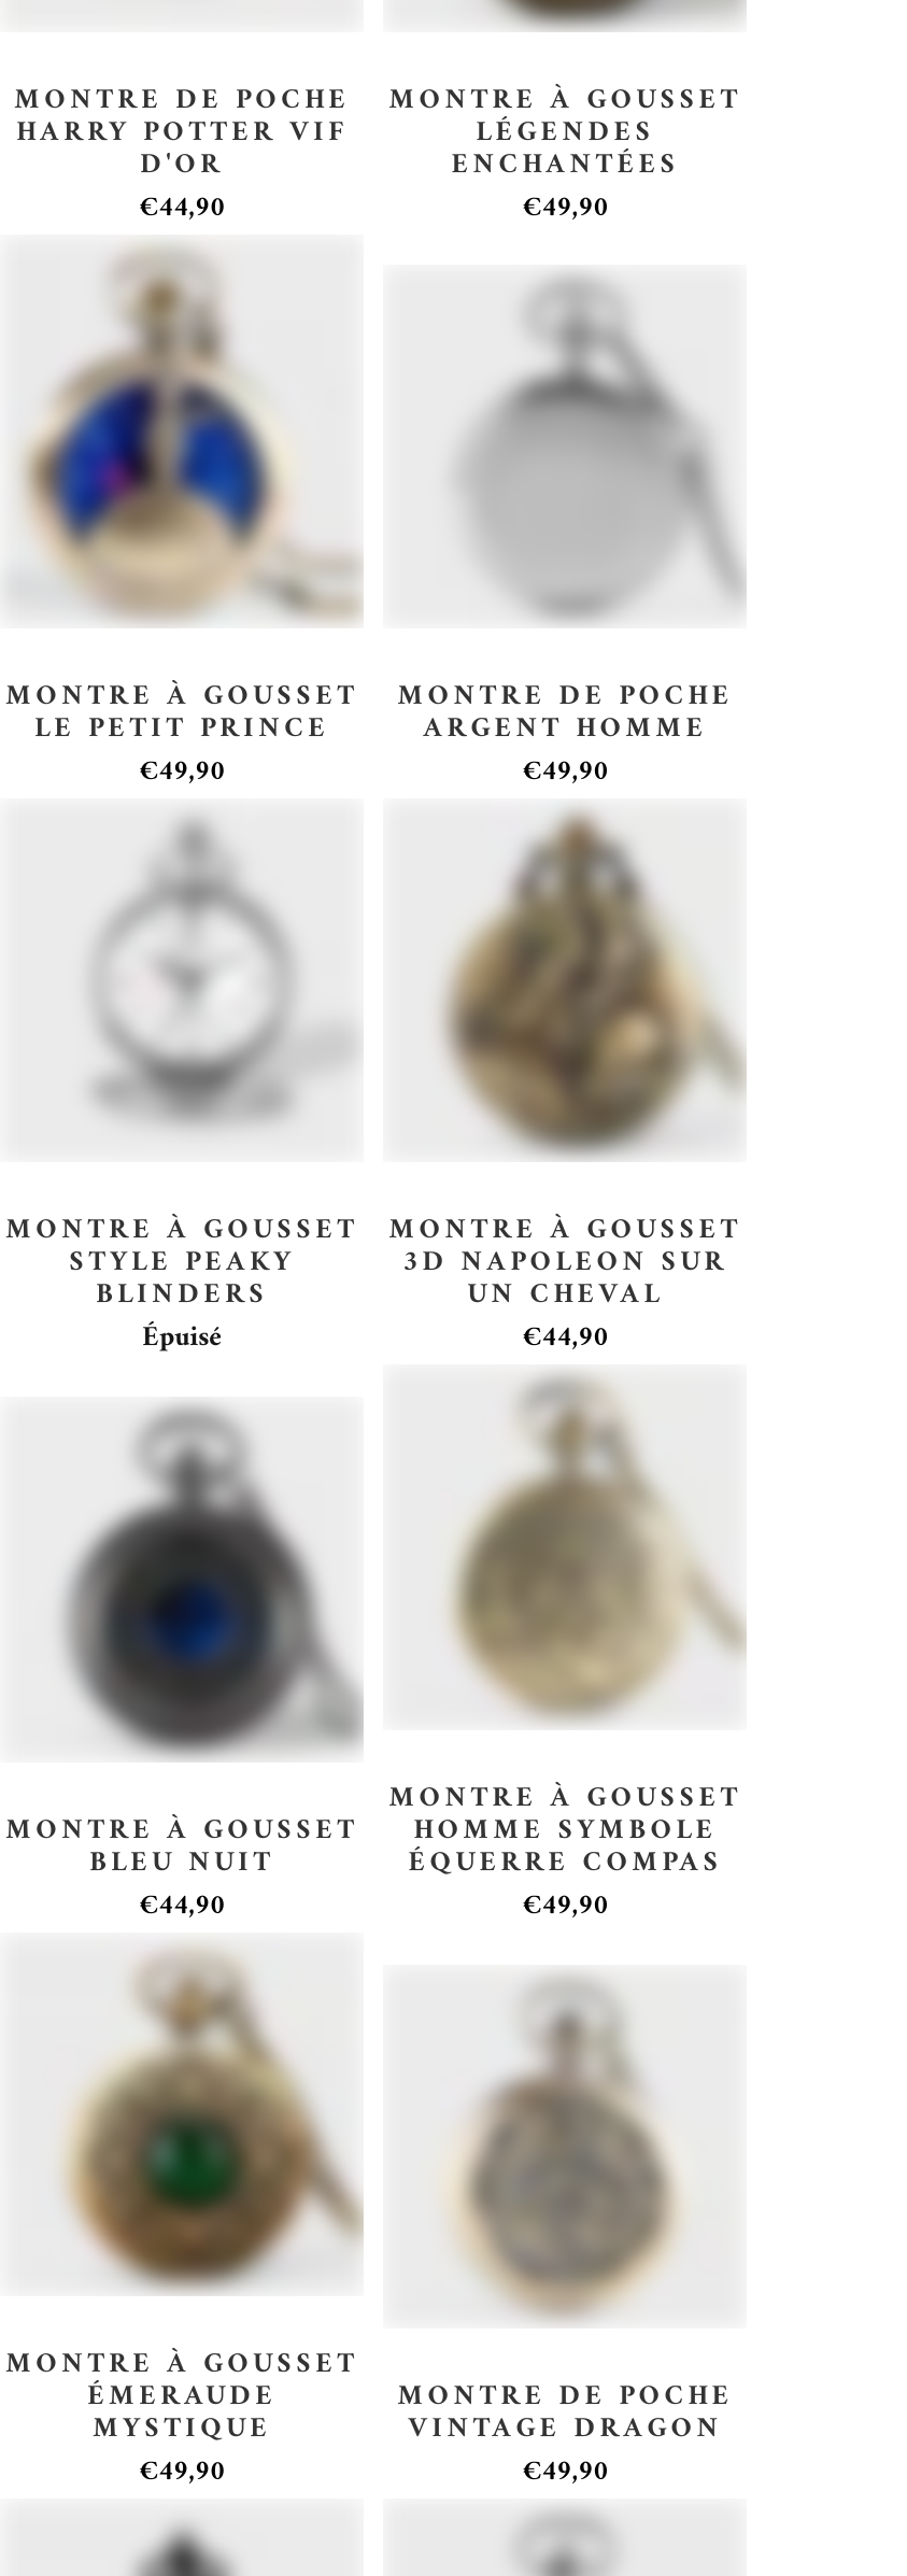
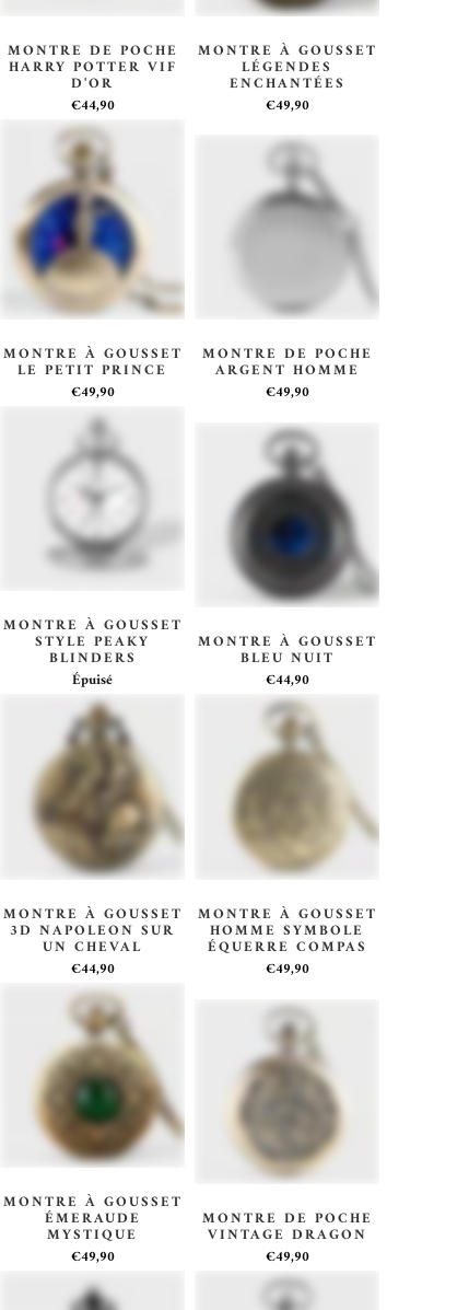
moved down: [image]

moved down: 3D NAPOLEON SUR | UN CHEVAL

moved up: [image]

moved up: BLEU NUIT
